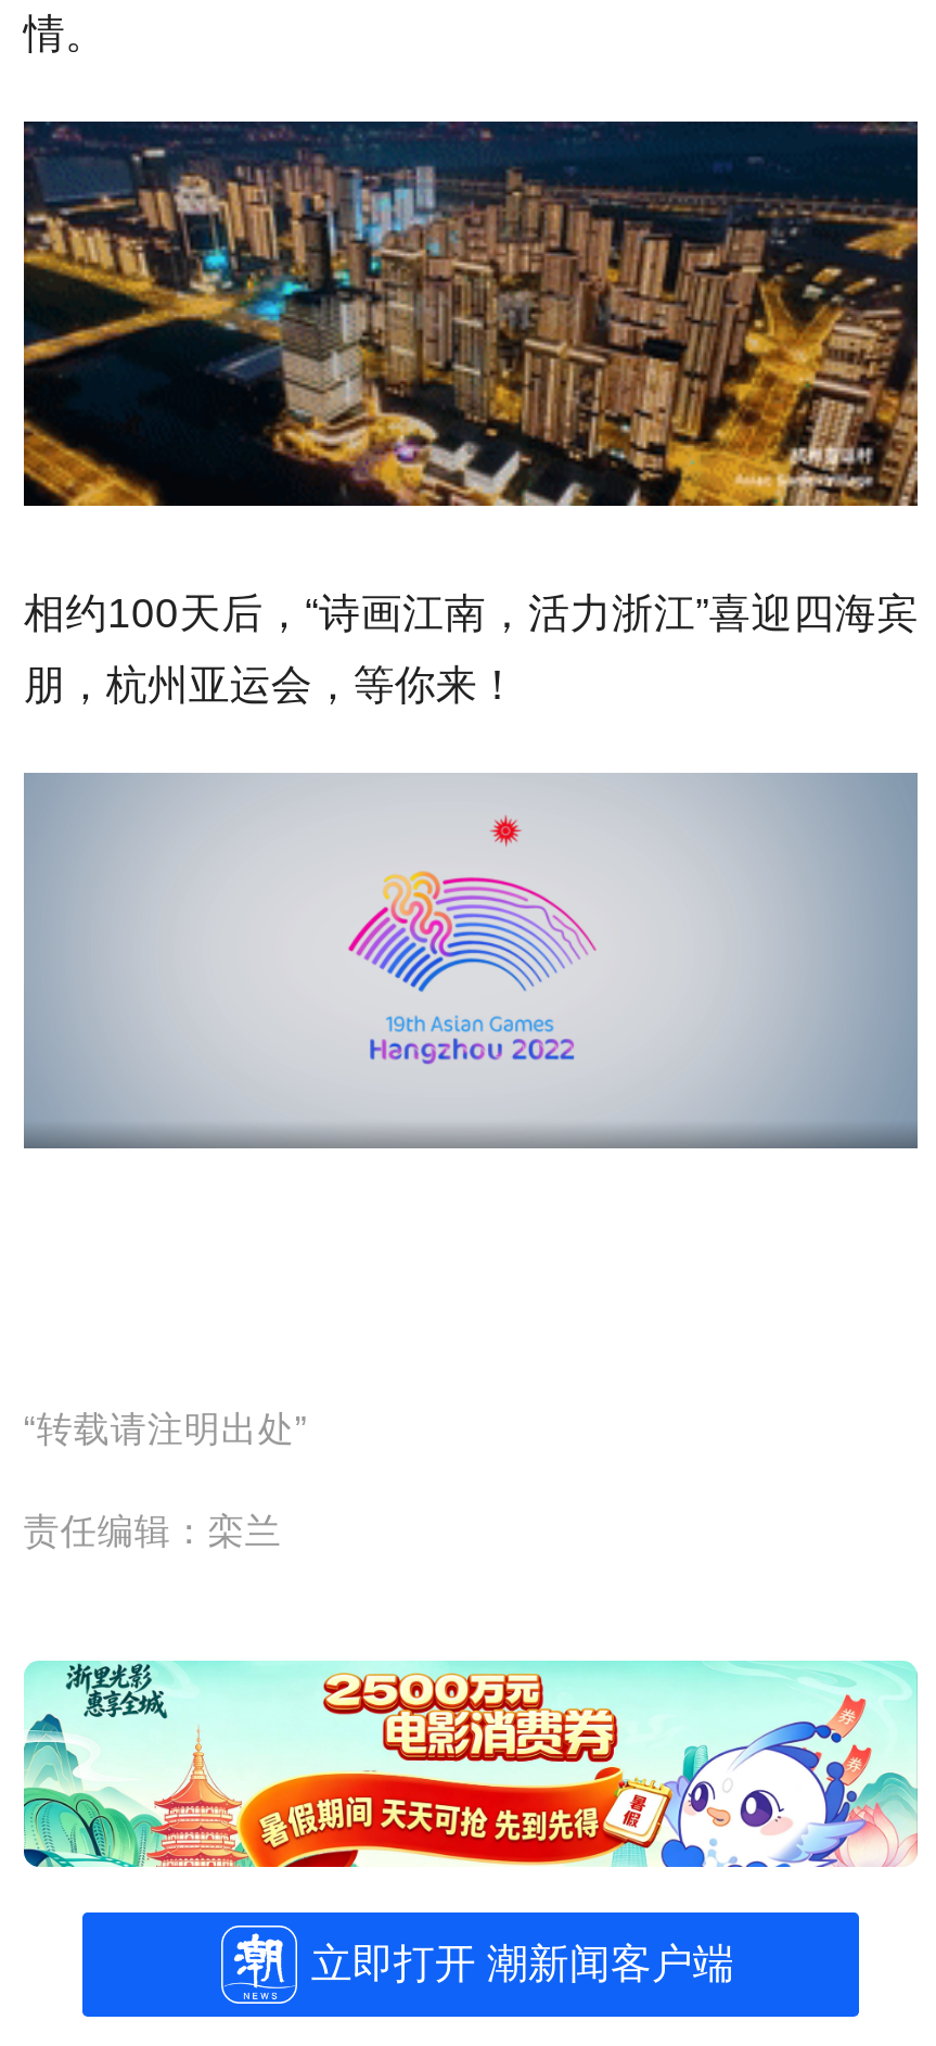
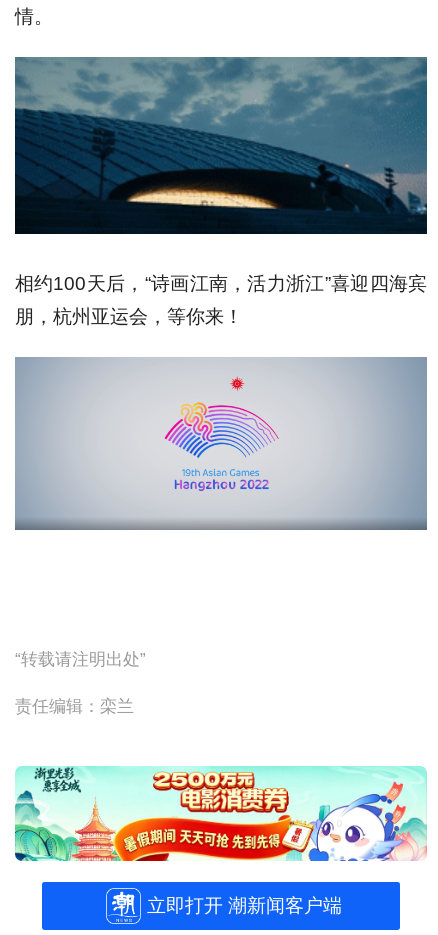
- [image]
+ [image]
